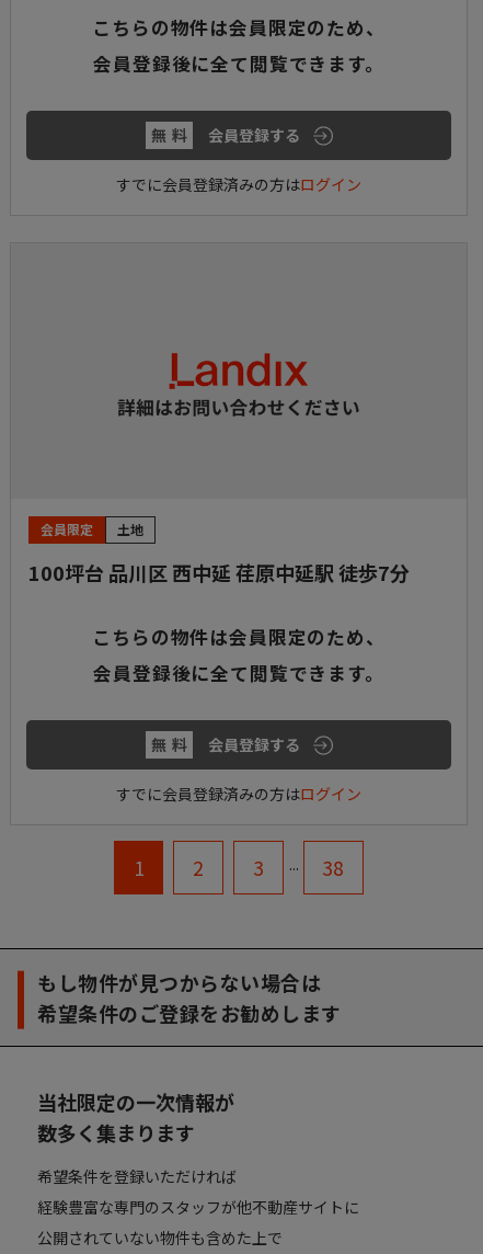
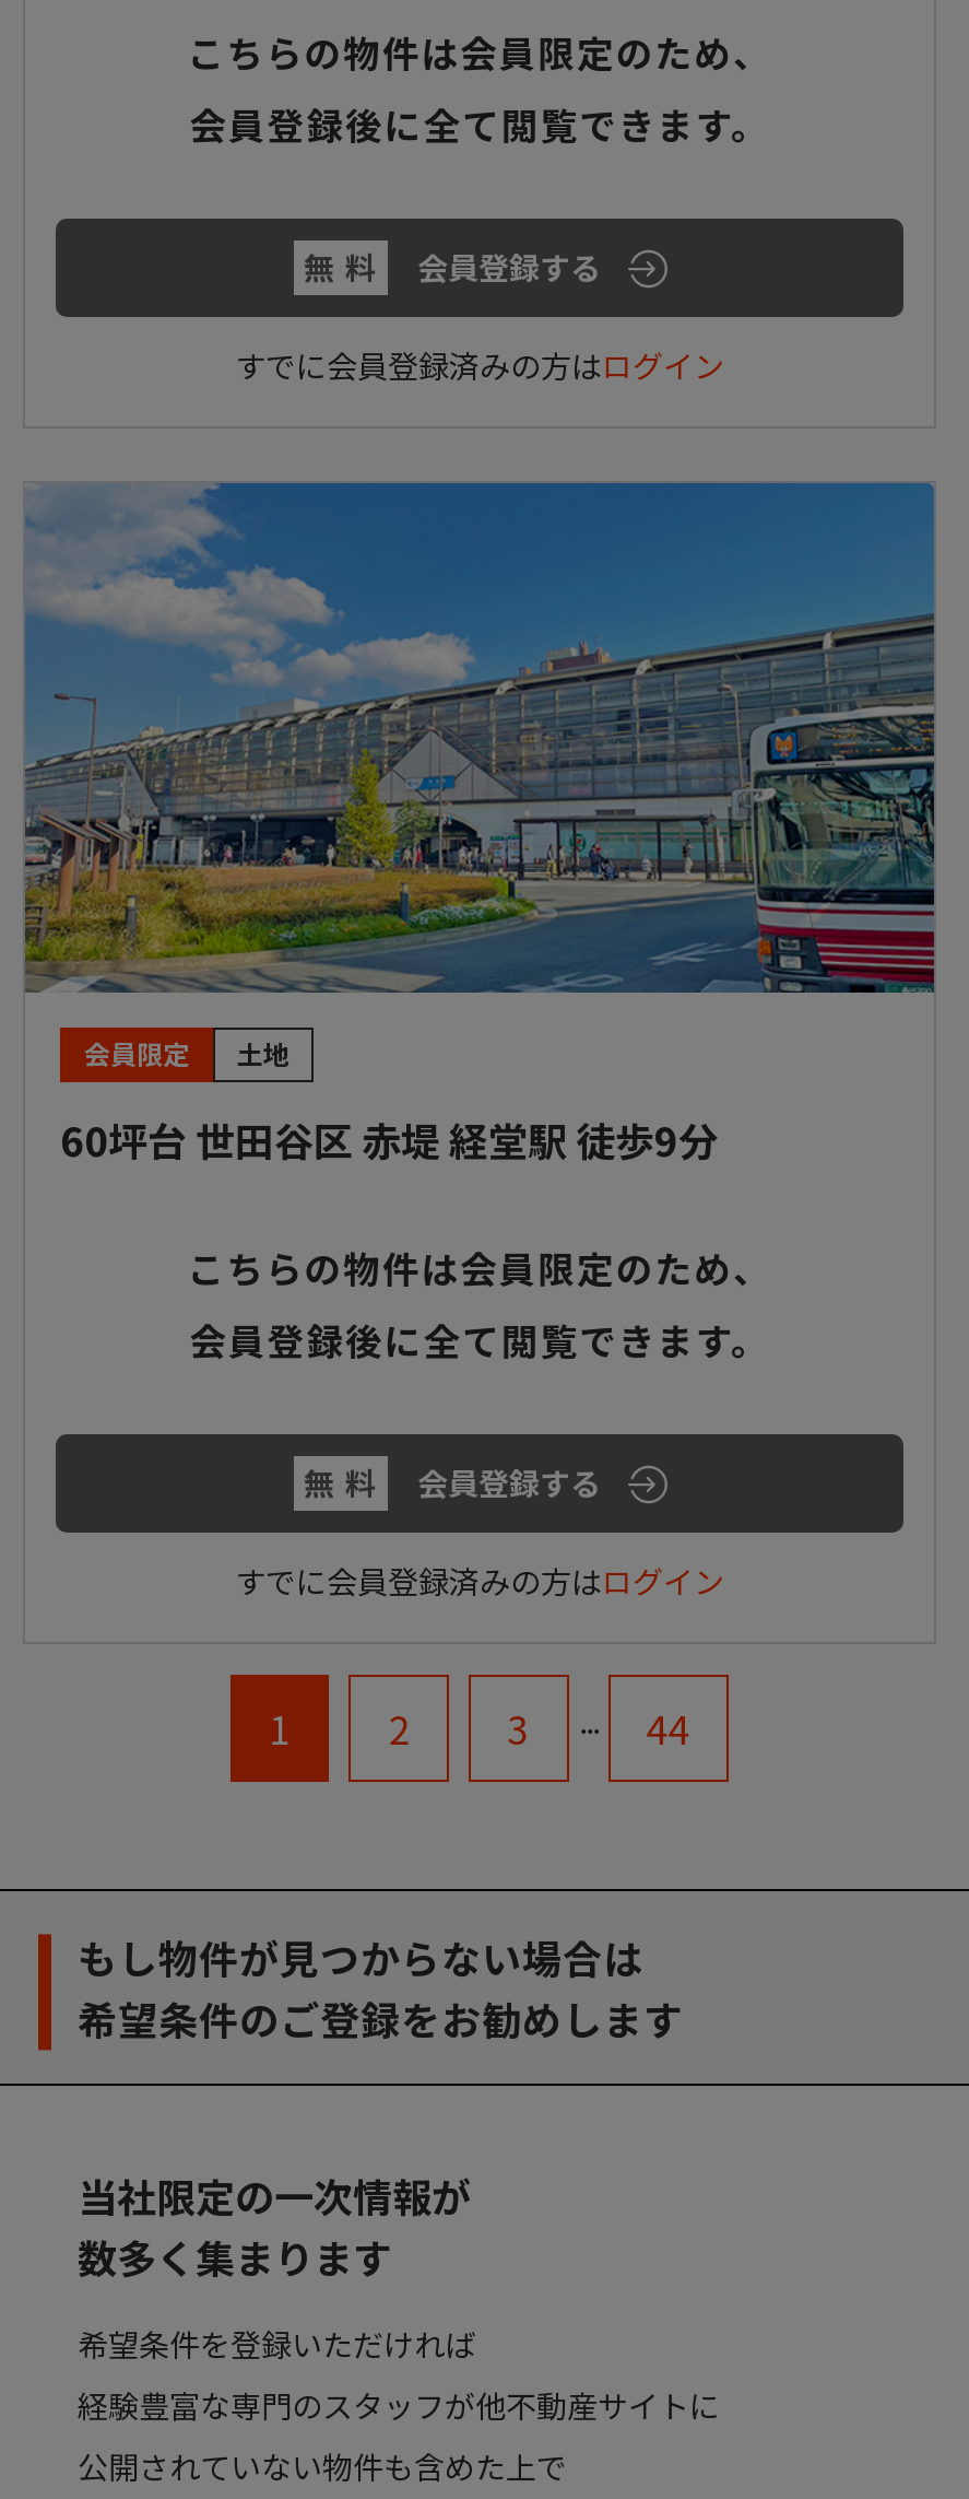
+ [image]

- 100坪台 品川区 西中延 荏原中延駅 徒歩7分
+ 60坪台 世田谷区 赤堤 経堂駅 徒歩9分

- 38
+ 44
